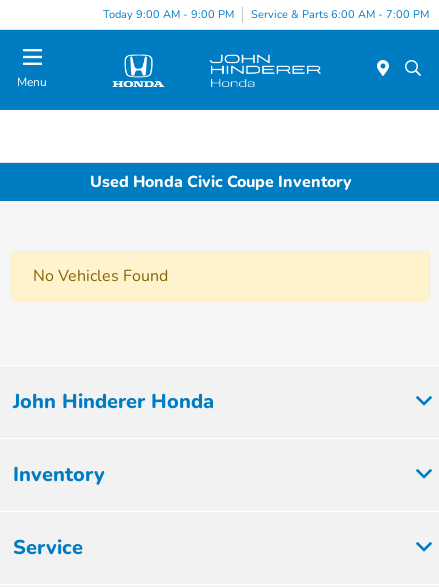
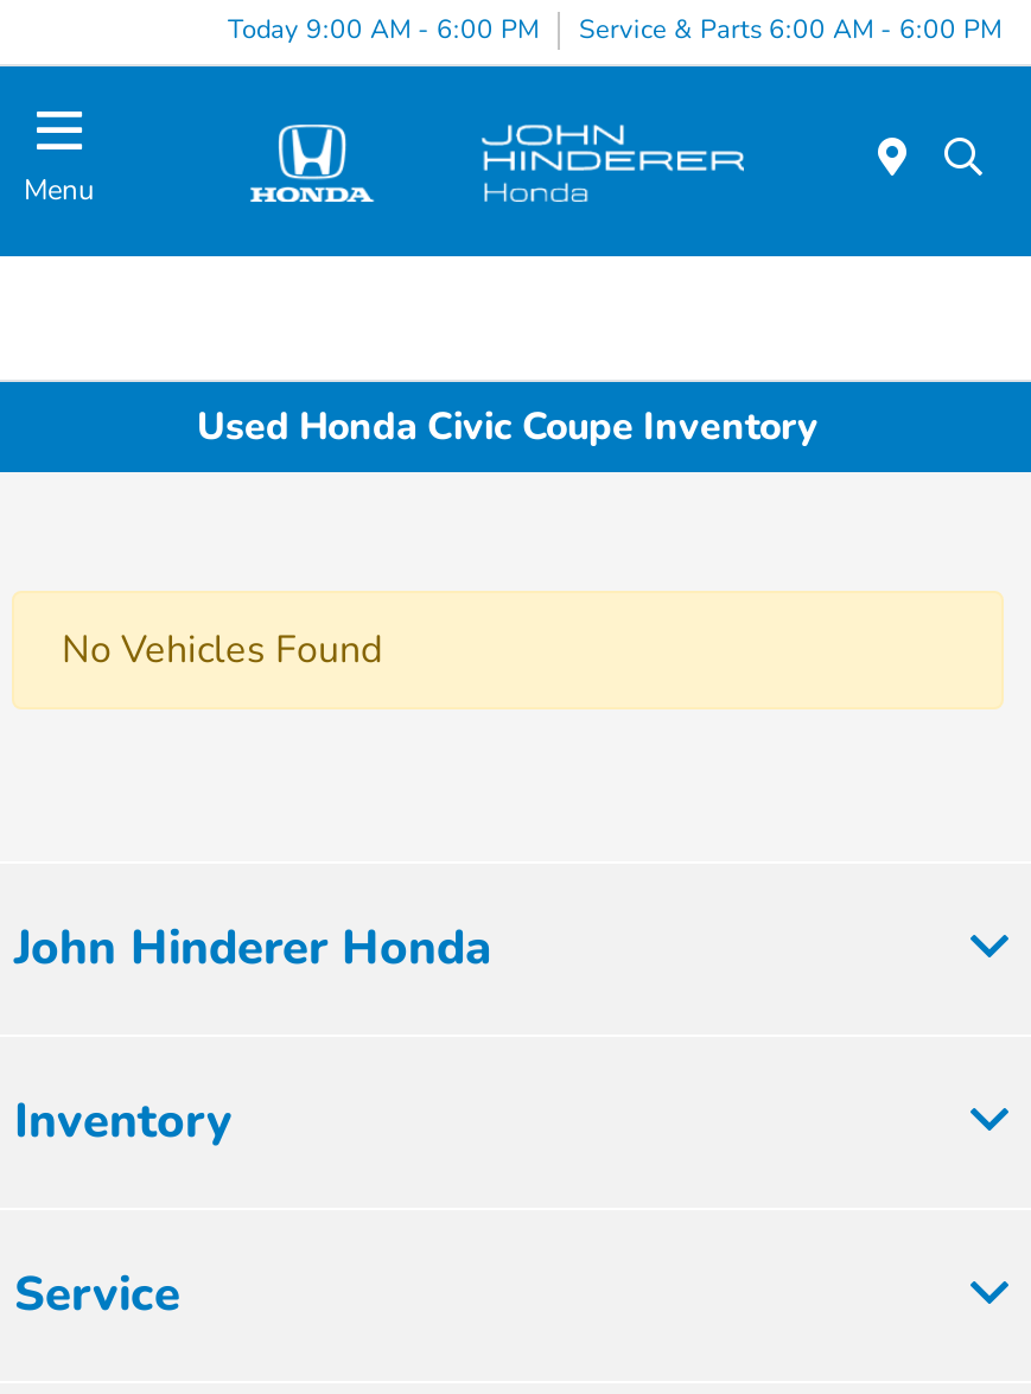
- Today 9:00 AM - 9:00 PM
+ Today 9:00 AM - 6:00 PM

- Service & Parts 6:00 AM - 7:00 PM
+ Service & Parts 6:00 AM - 6:00 PM
